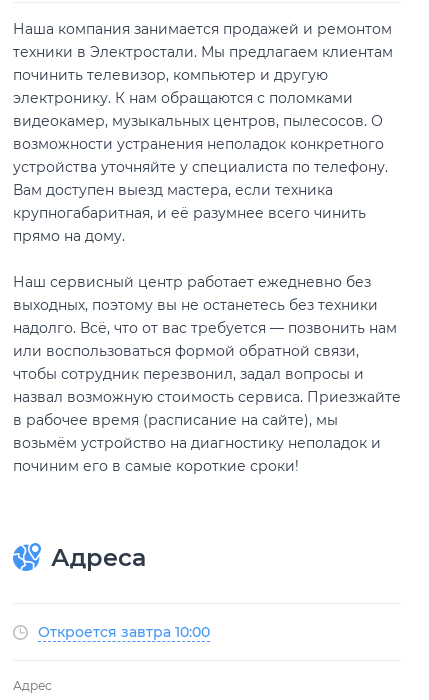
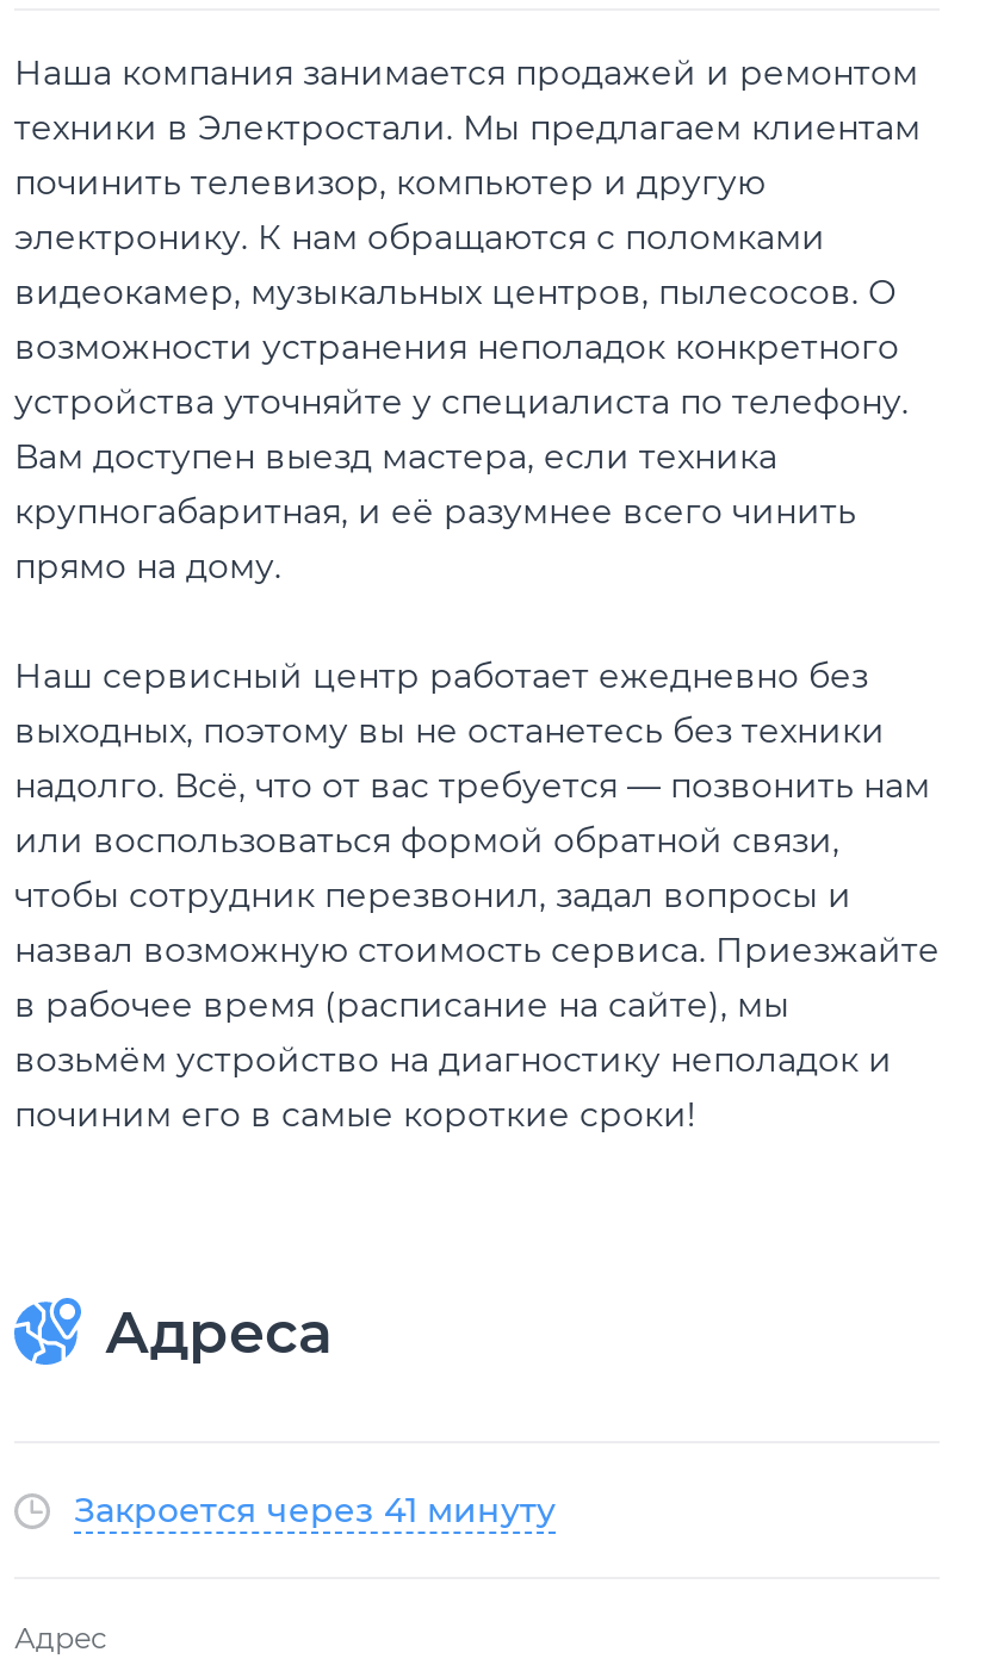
- Откроется завтра 10:00
+ Закроется через 41 минуту
